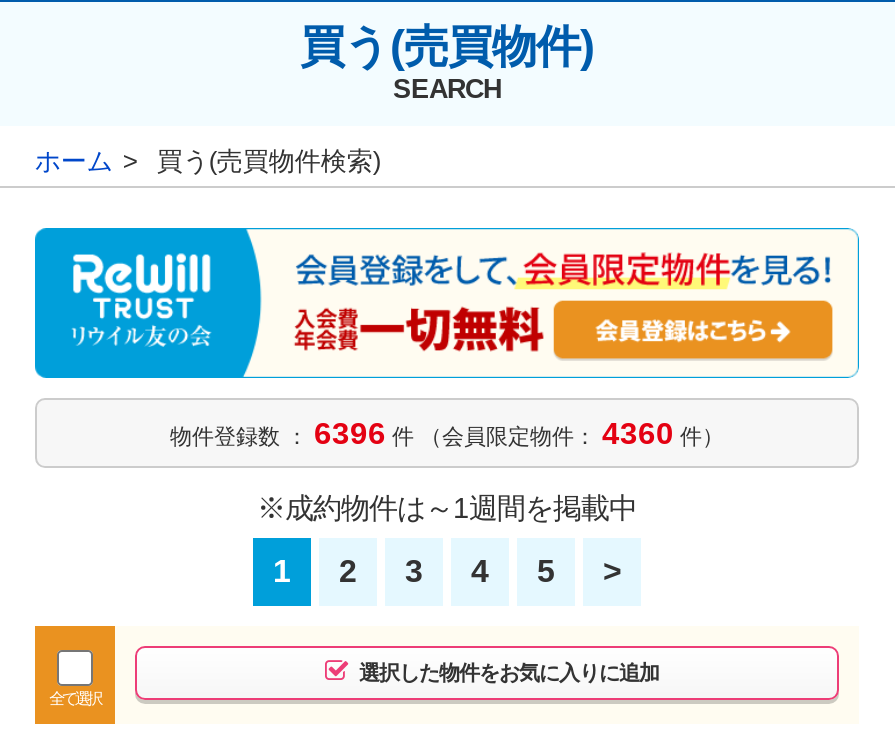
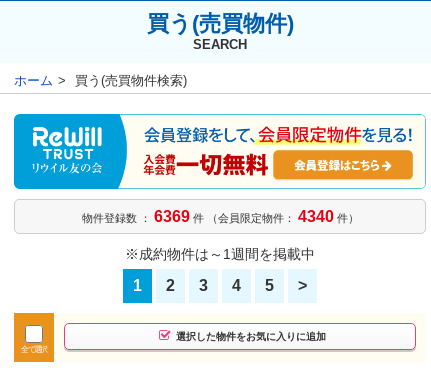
- 物件登録数 ：6396件 （会員限定物件：4360件）
+ 物件登録数 ：6369件 （会員限定物件：4340件）
